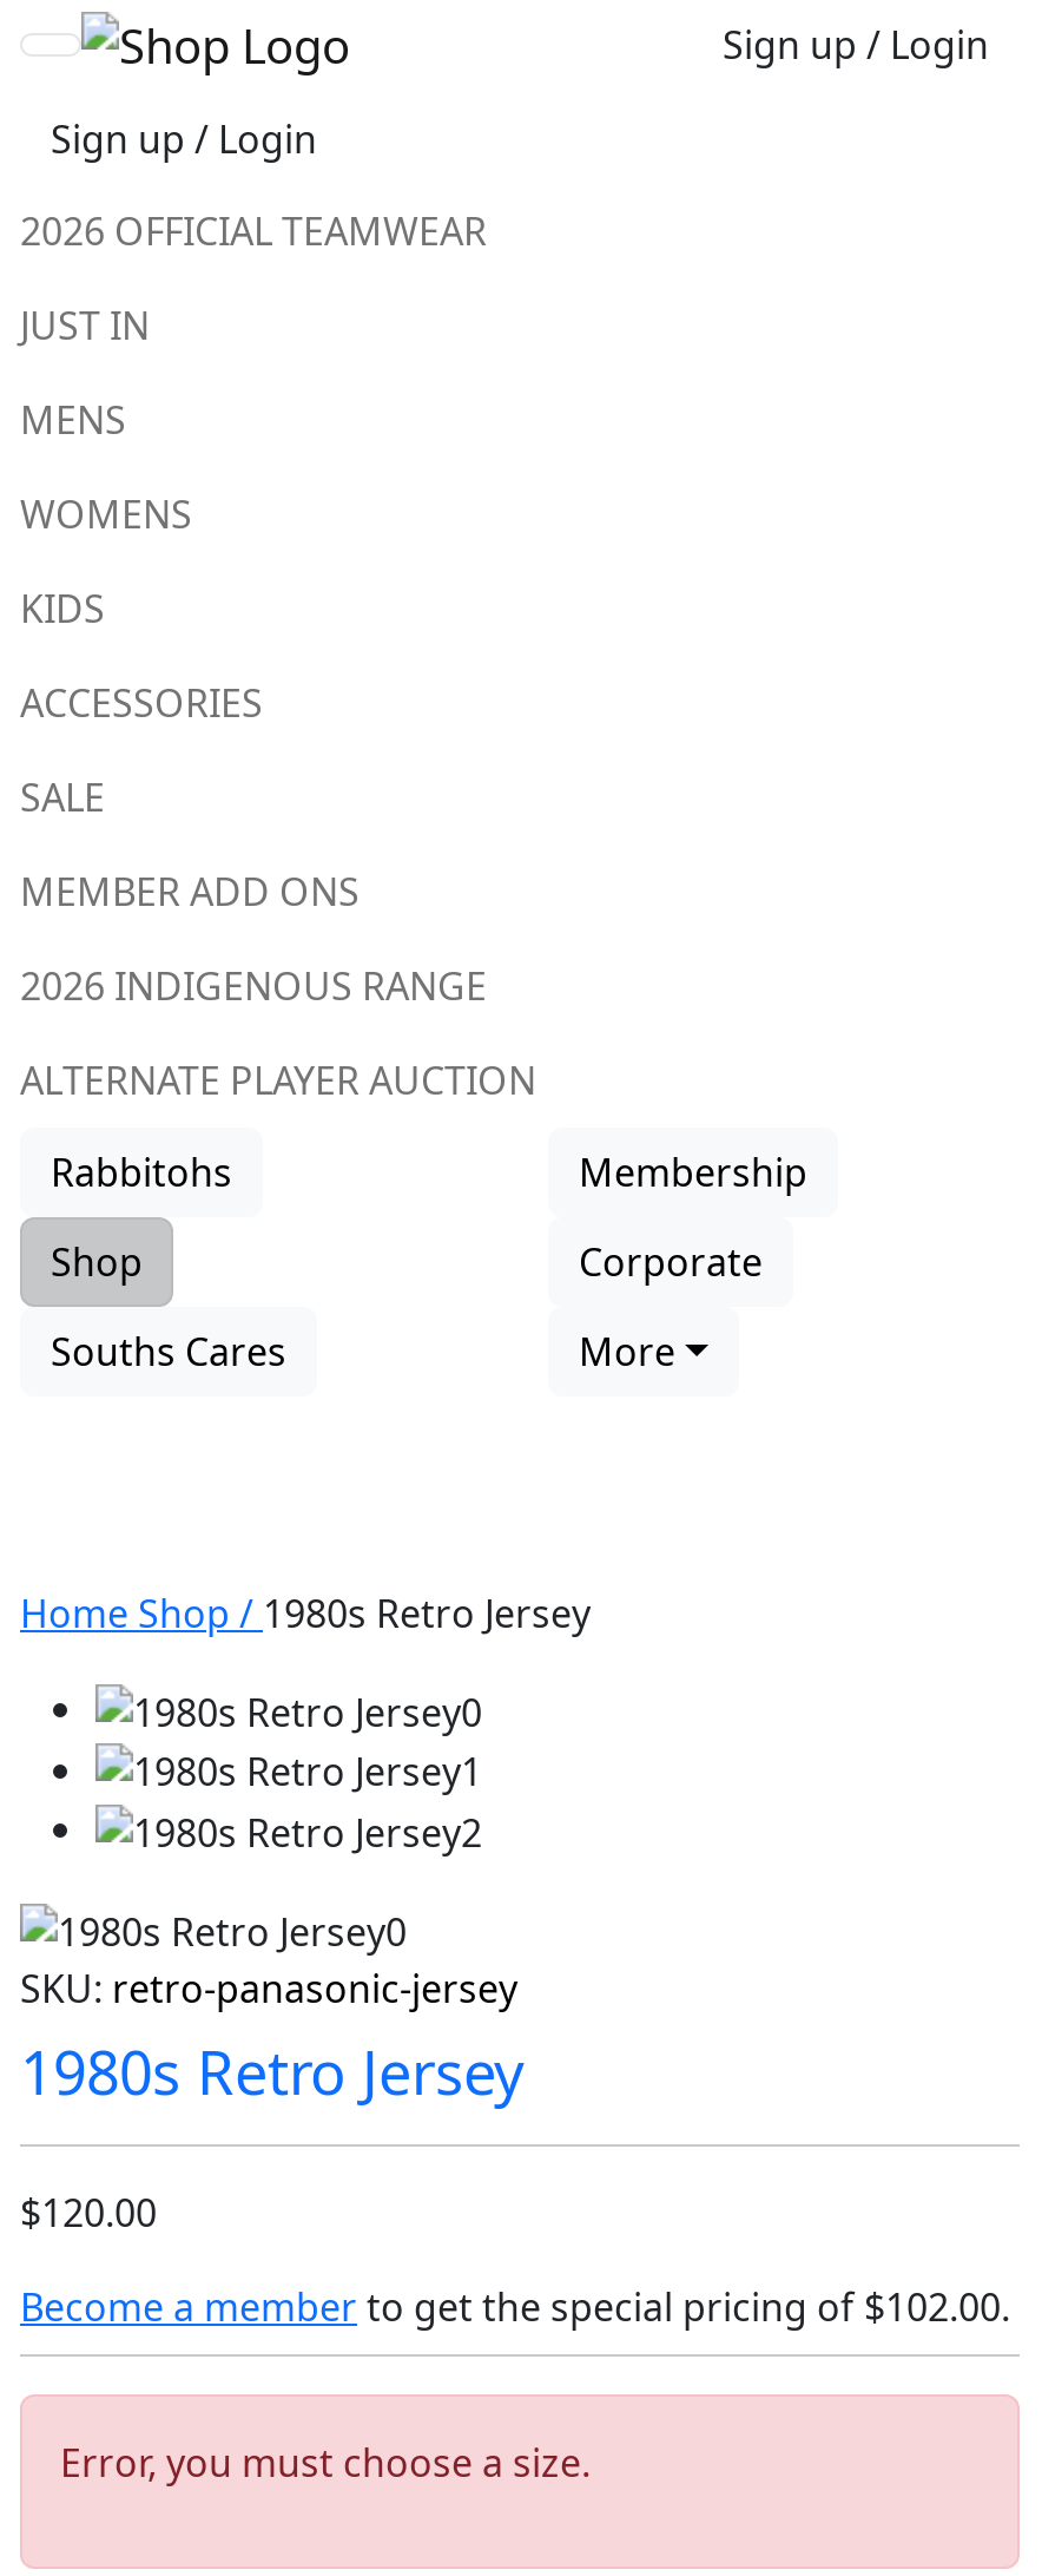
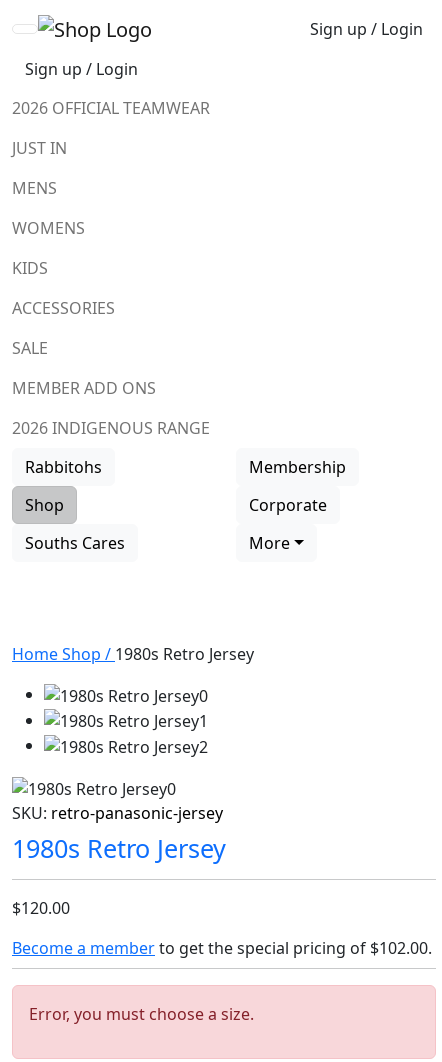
- ALTERNATE PLAYER AUCTION
